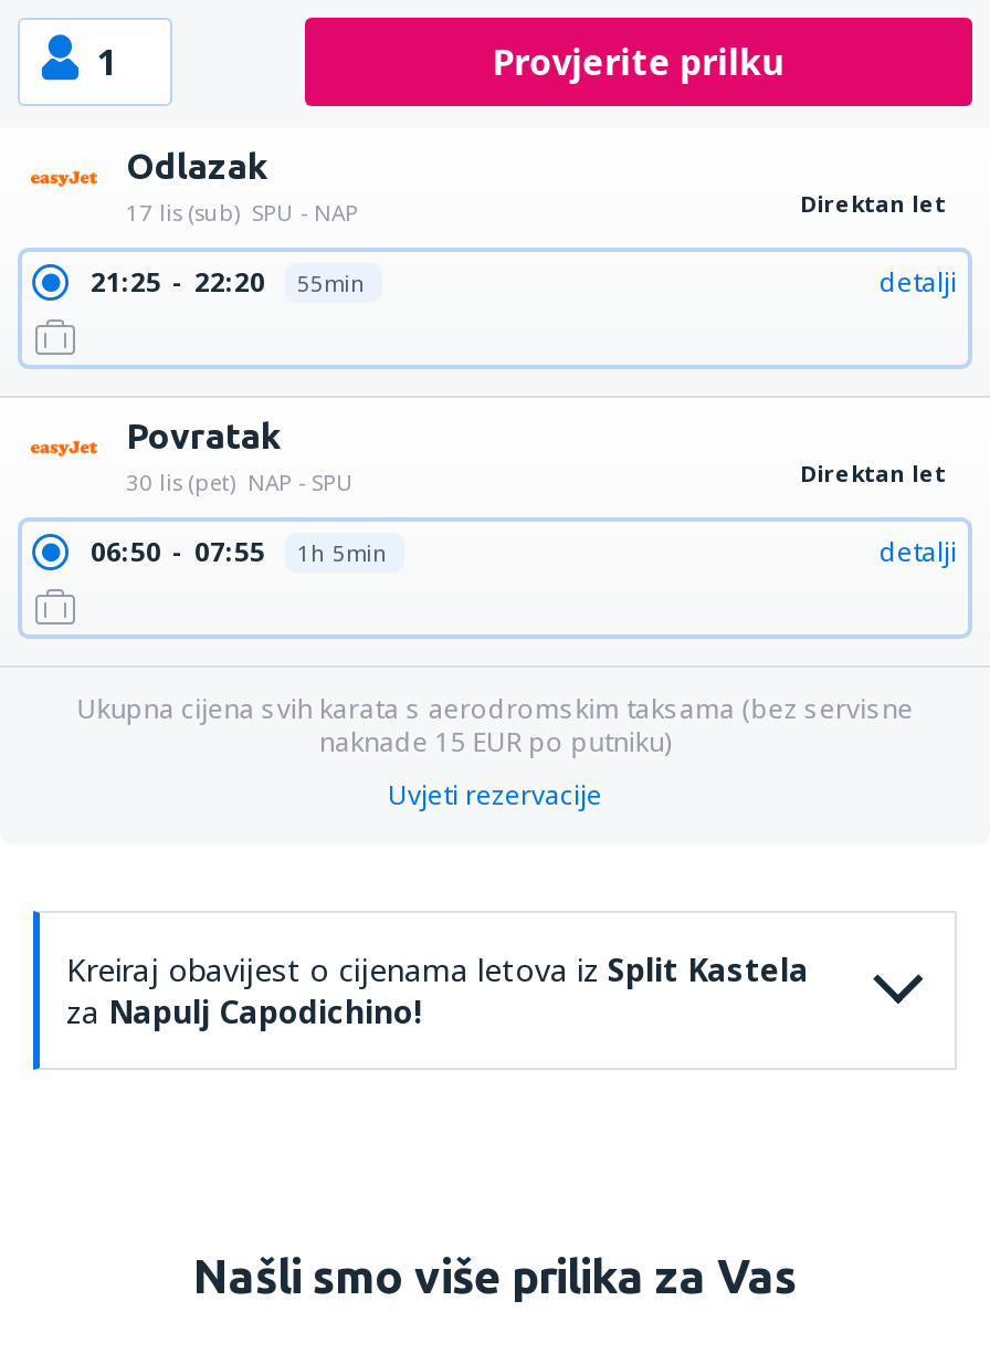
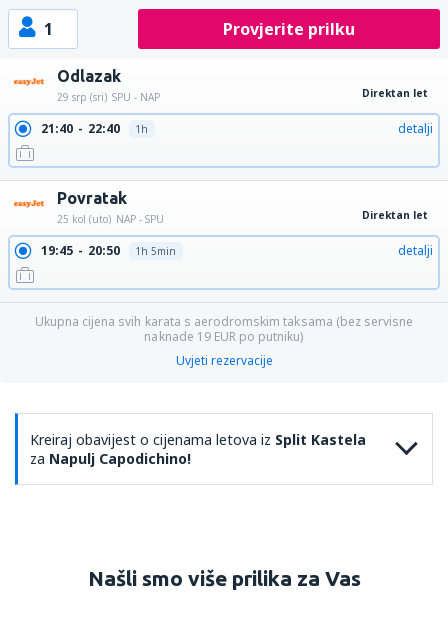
- 17 lis (sub) SPU - NAP
+ 29 srp (sri) SPU - NAP

- 21:25
- 22:20
- 55min
+ 21:40
+ 22:40
+ 1h

- 30 lis (pet) NAP - SPU
+ 25 kol (uto) NAP - SPU

- 06:50
+ 19:45

- 07:55
+ 20:50

- naknade 15 EUR po putniku)
+ naknade 19 EUR po putniku)
